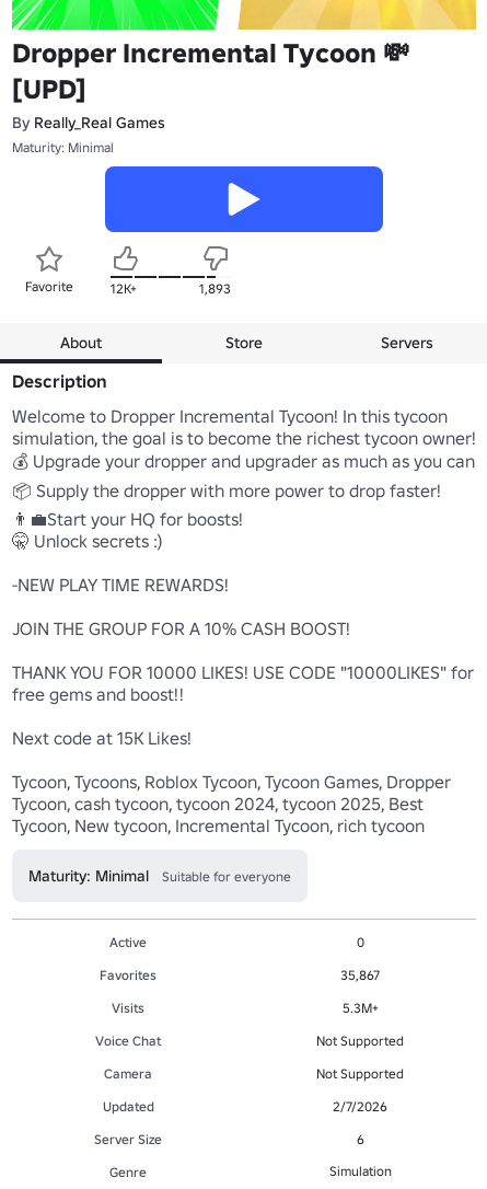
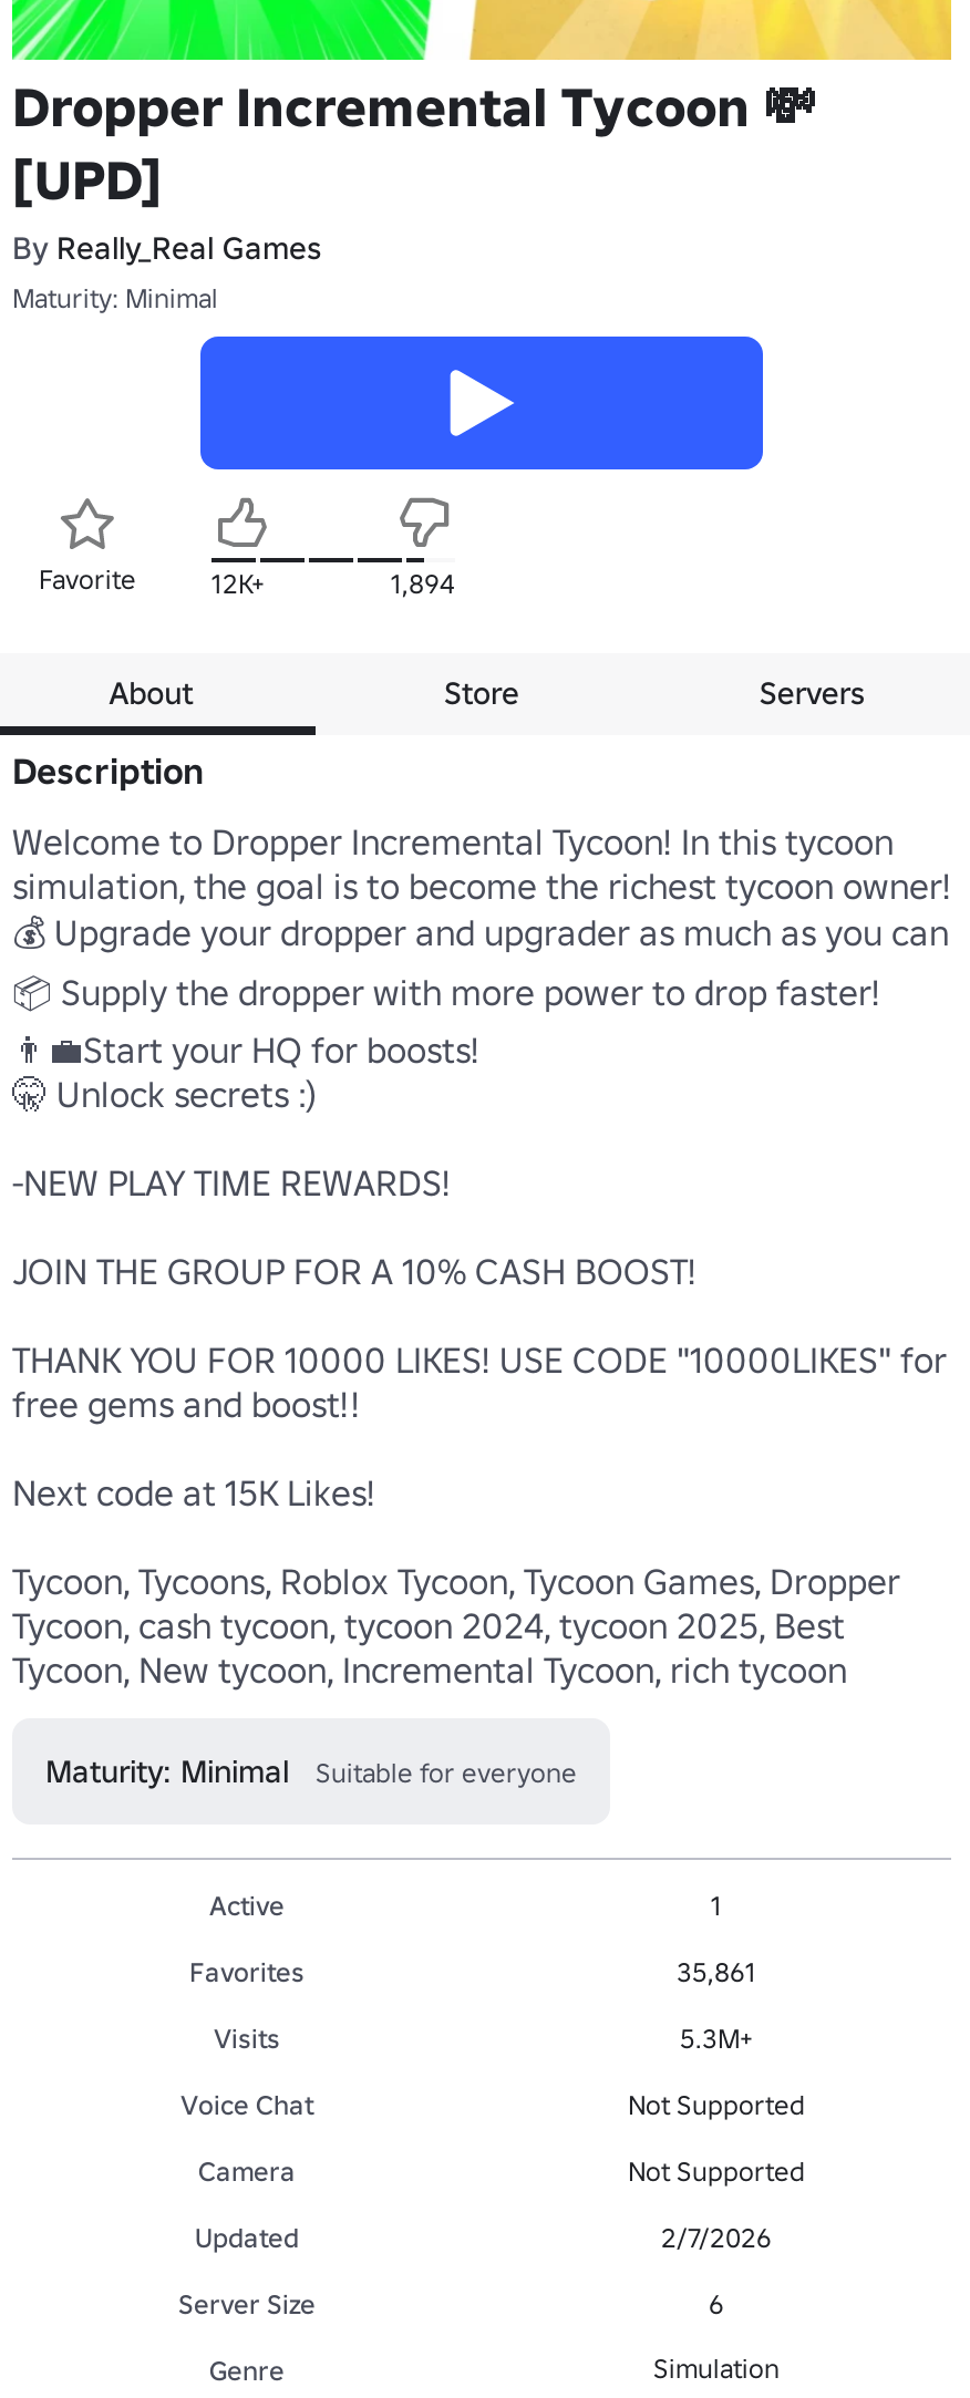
- 1,893
+ 1,894

- 0
+ 1

- 35,867
+ 35,861
